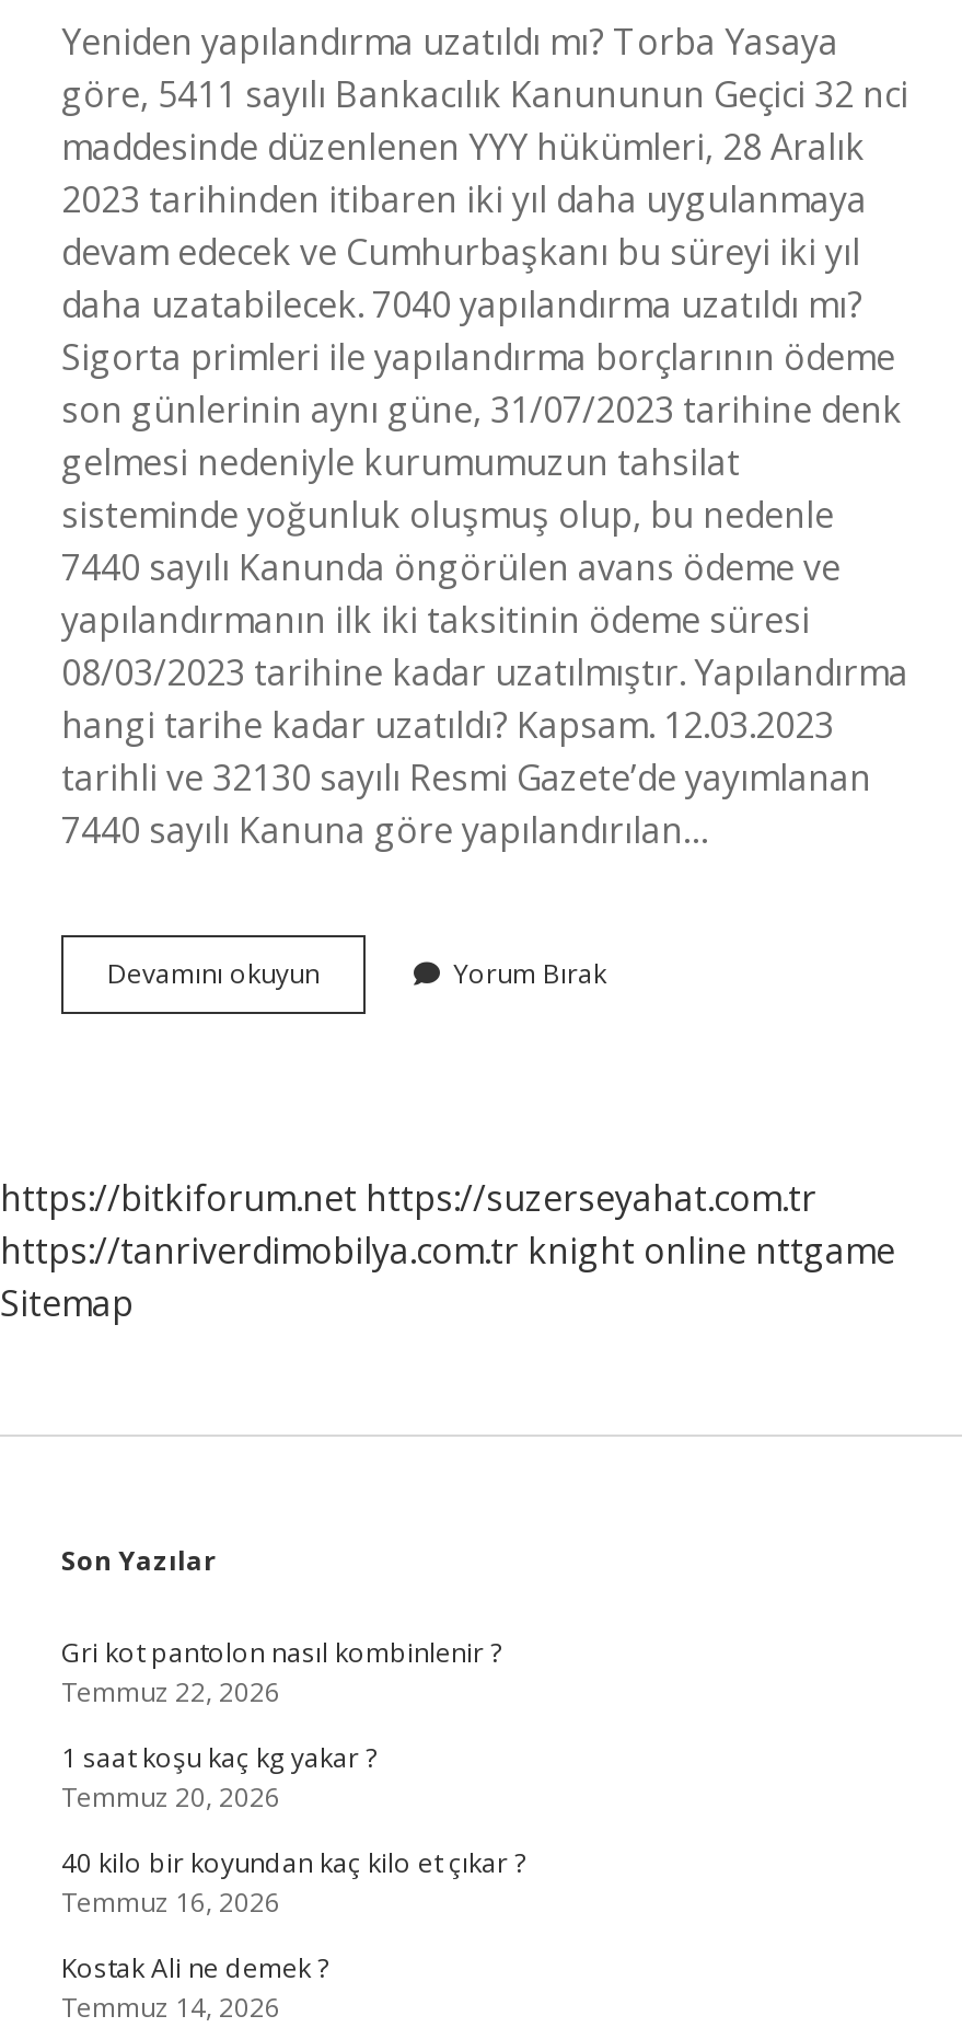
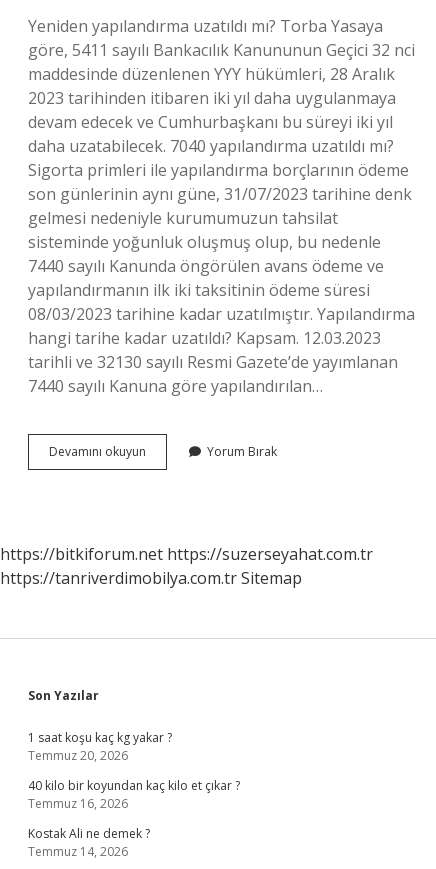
- https://tanriverdimobilya.com.tr knight online nttgame
- Sitemap
+ https://tanriverdimobilya.com.tr Sitemap

- Gri kot pantolon nasıl kombinlenir ?
- Temmuz 22, 2026
